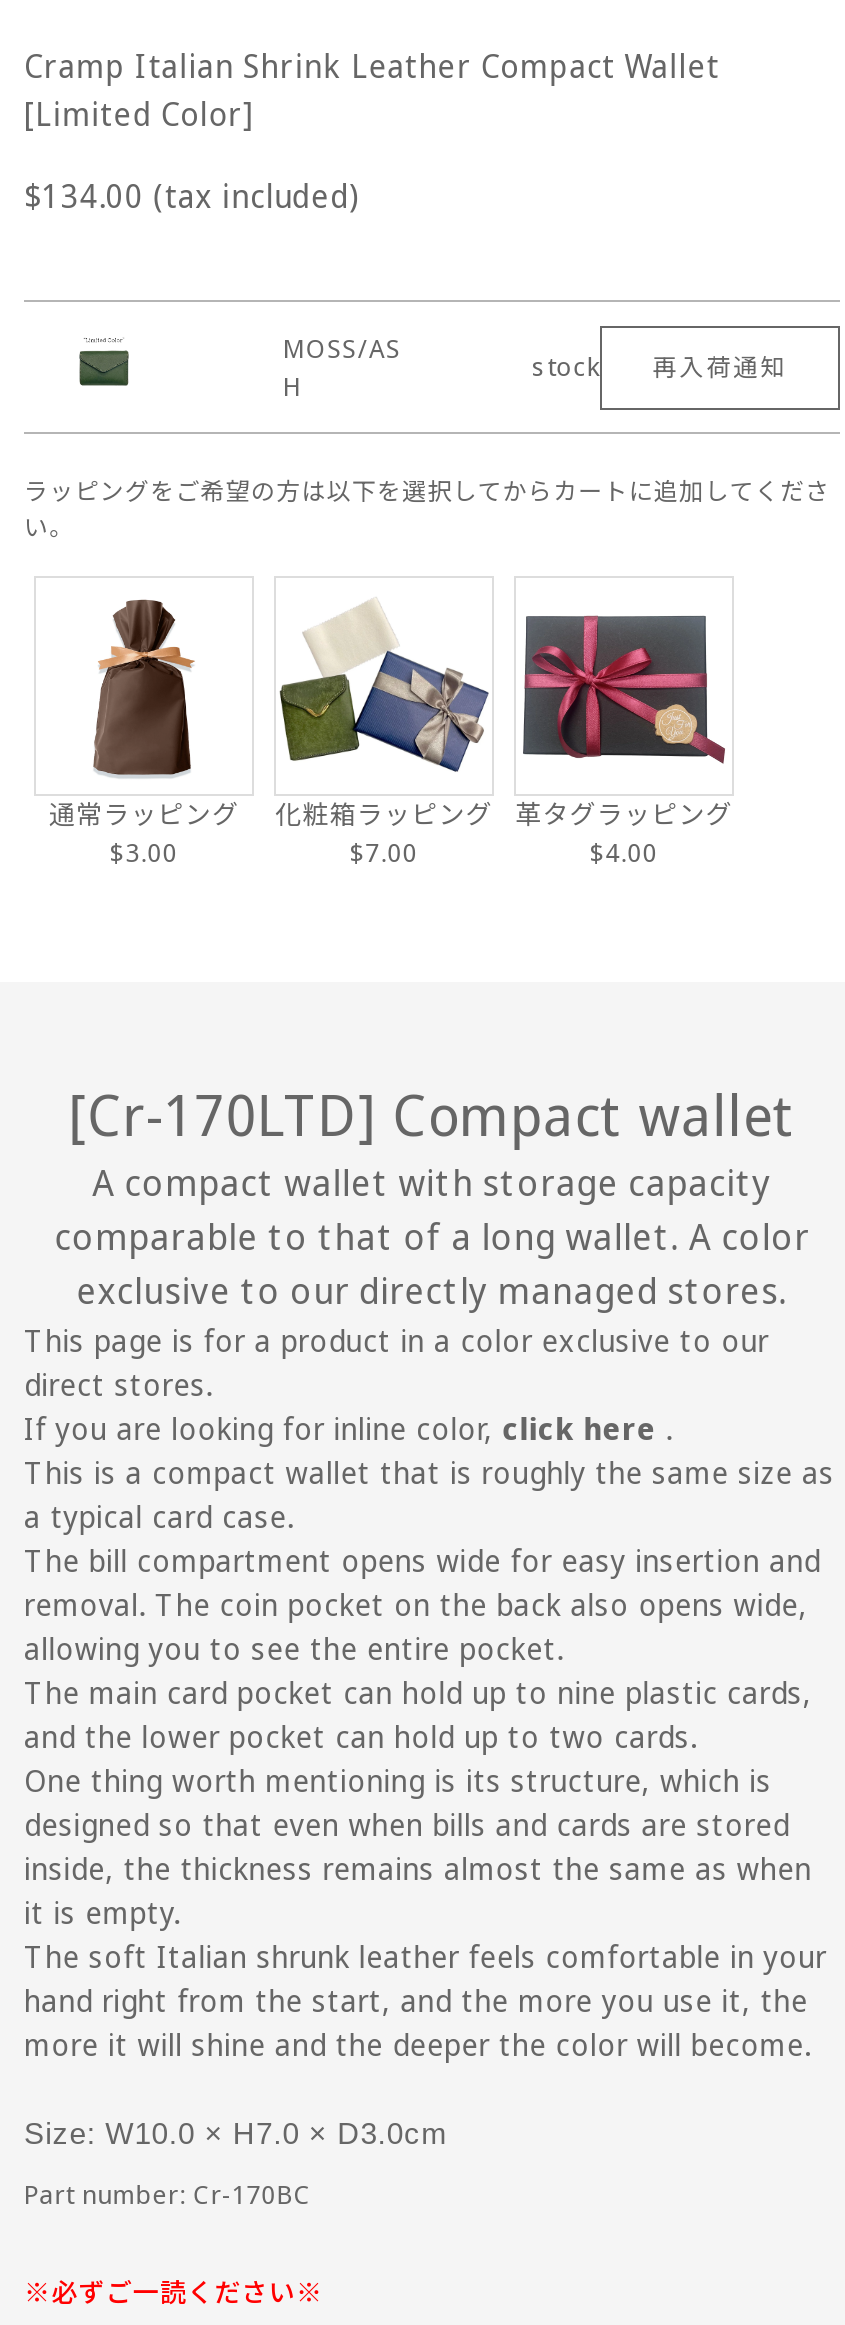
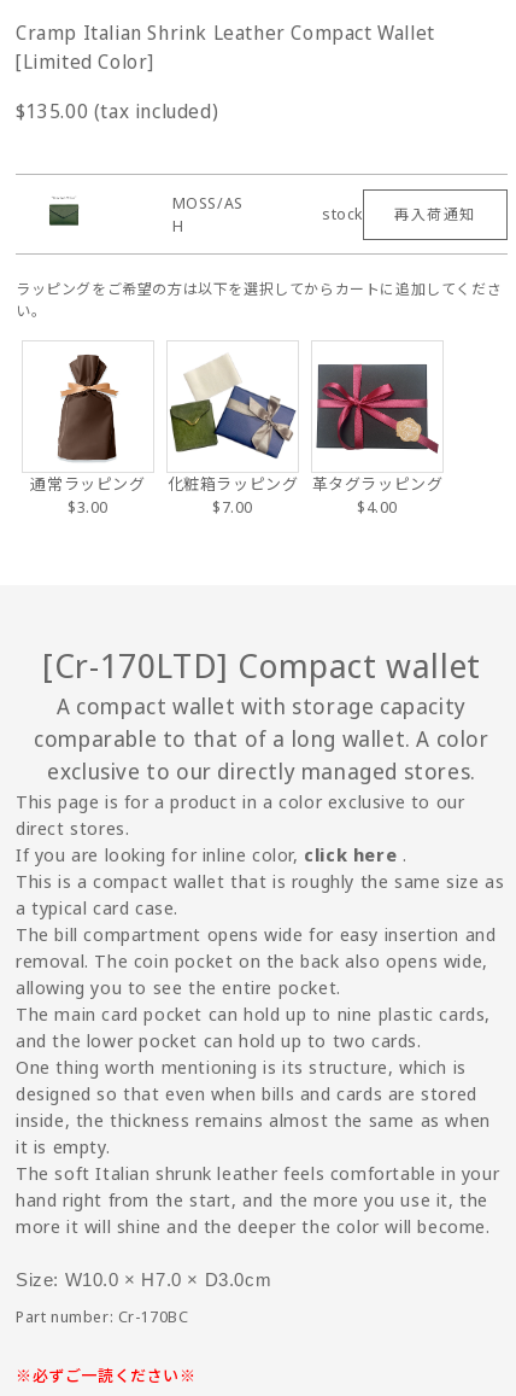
- $134.00 (tax included)
+ $135.00 (tax included)
